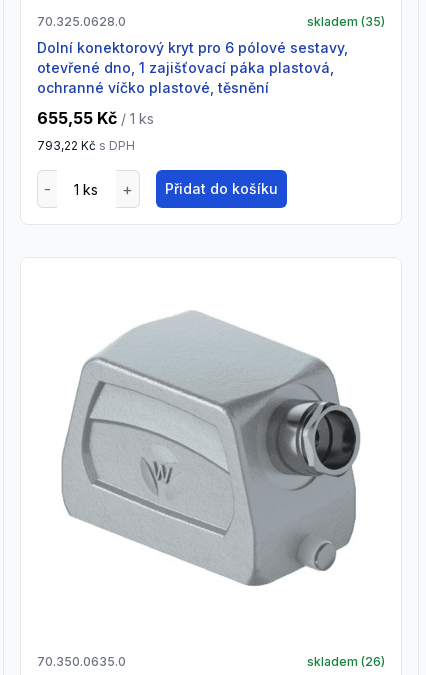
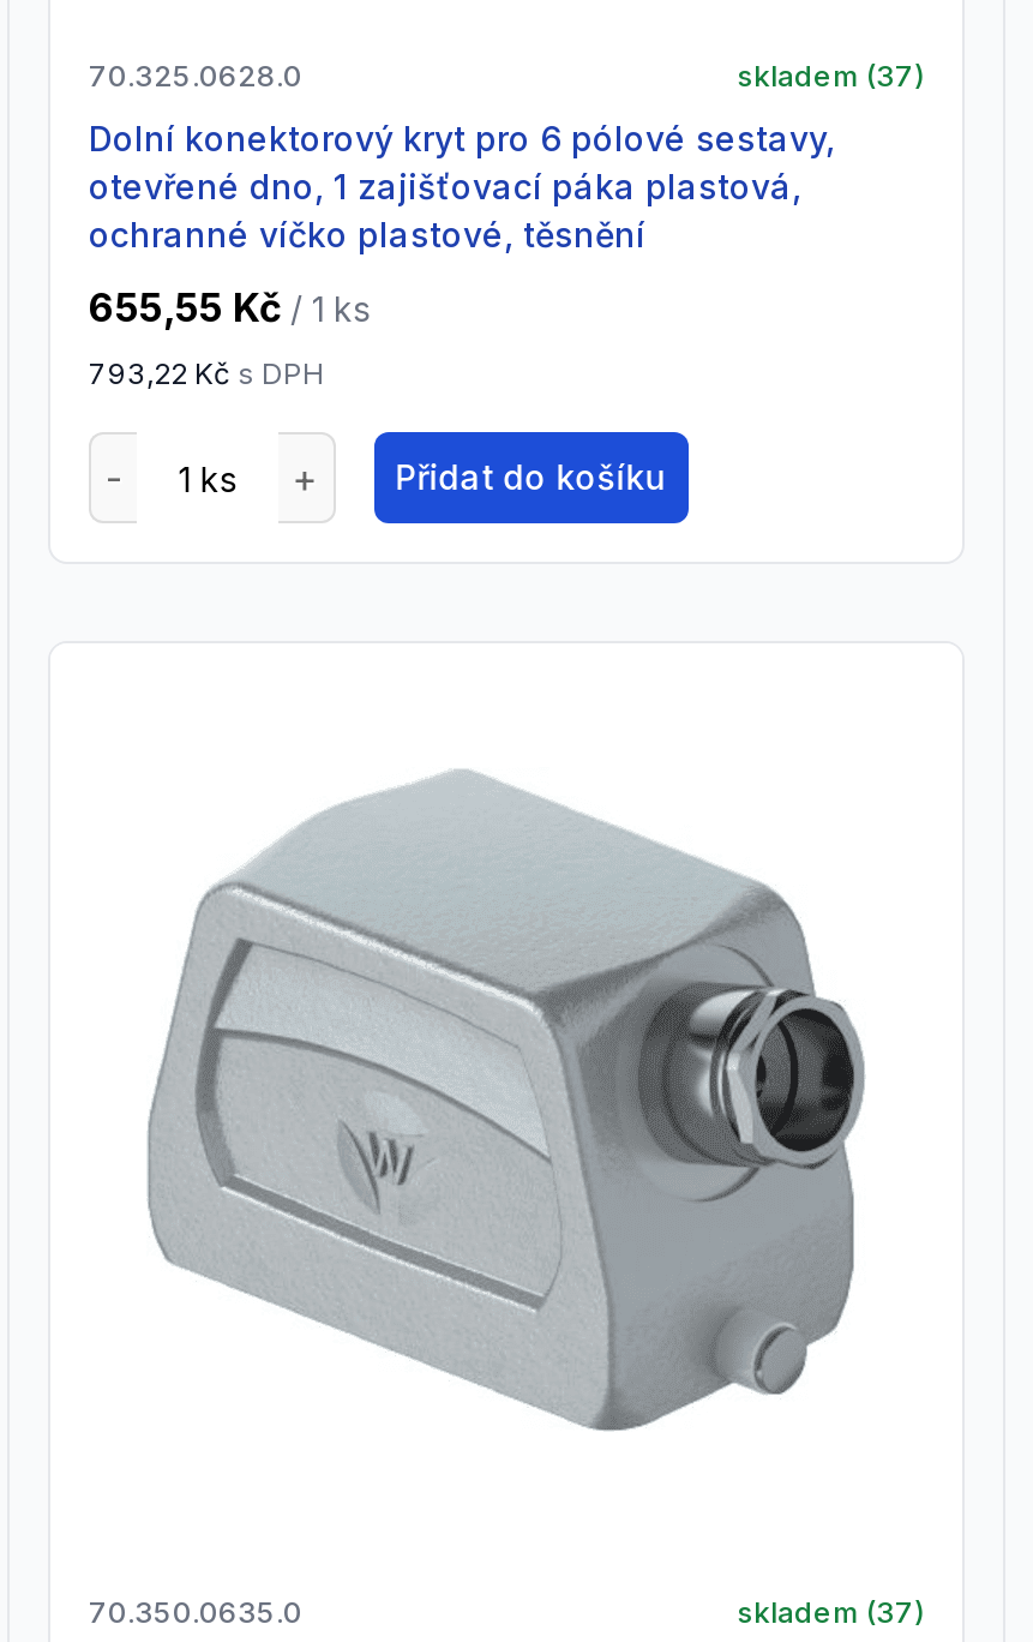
- skladem (35)
+ skladem (37)

- skladem (26)
+ skladem (37)
